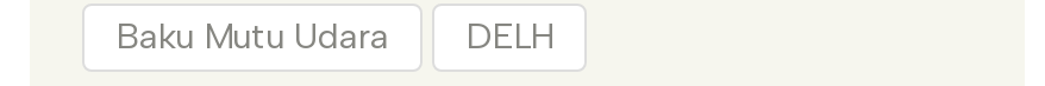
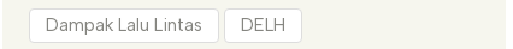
- Baku Mutu Udara
+ Dampak Lalu Lintas
